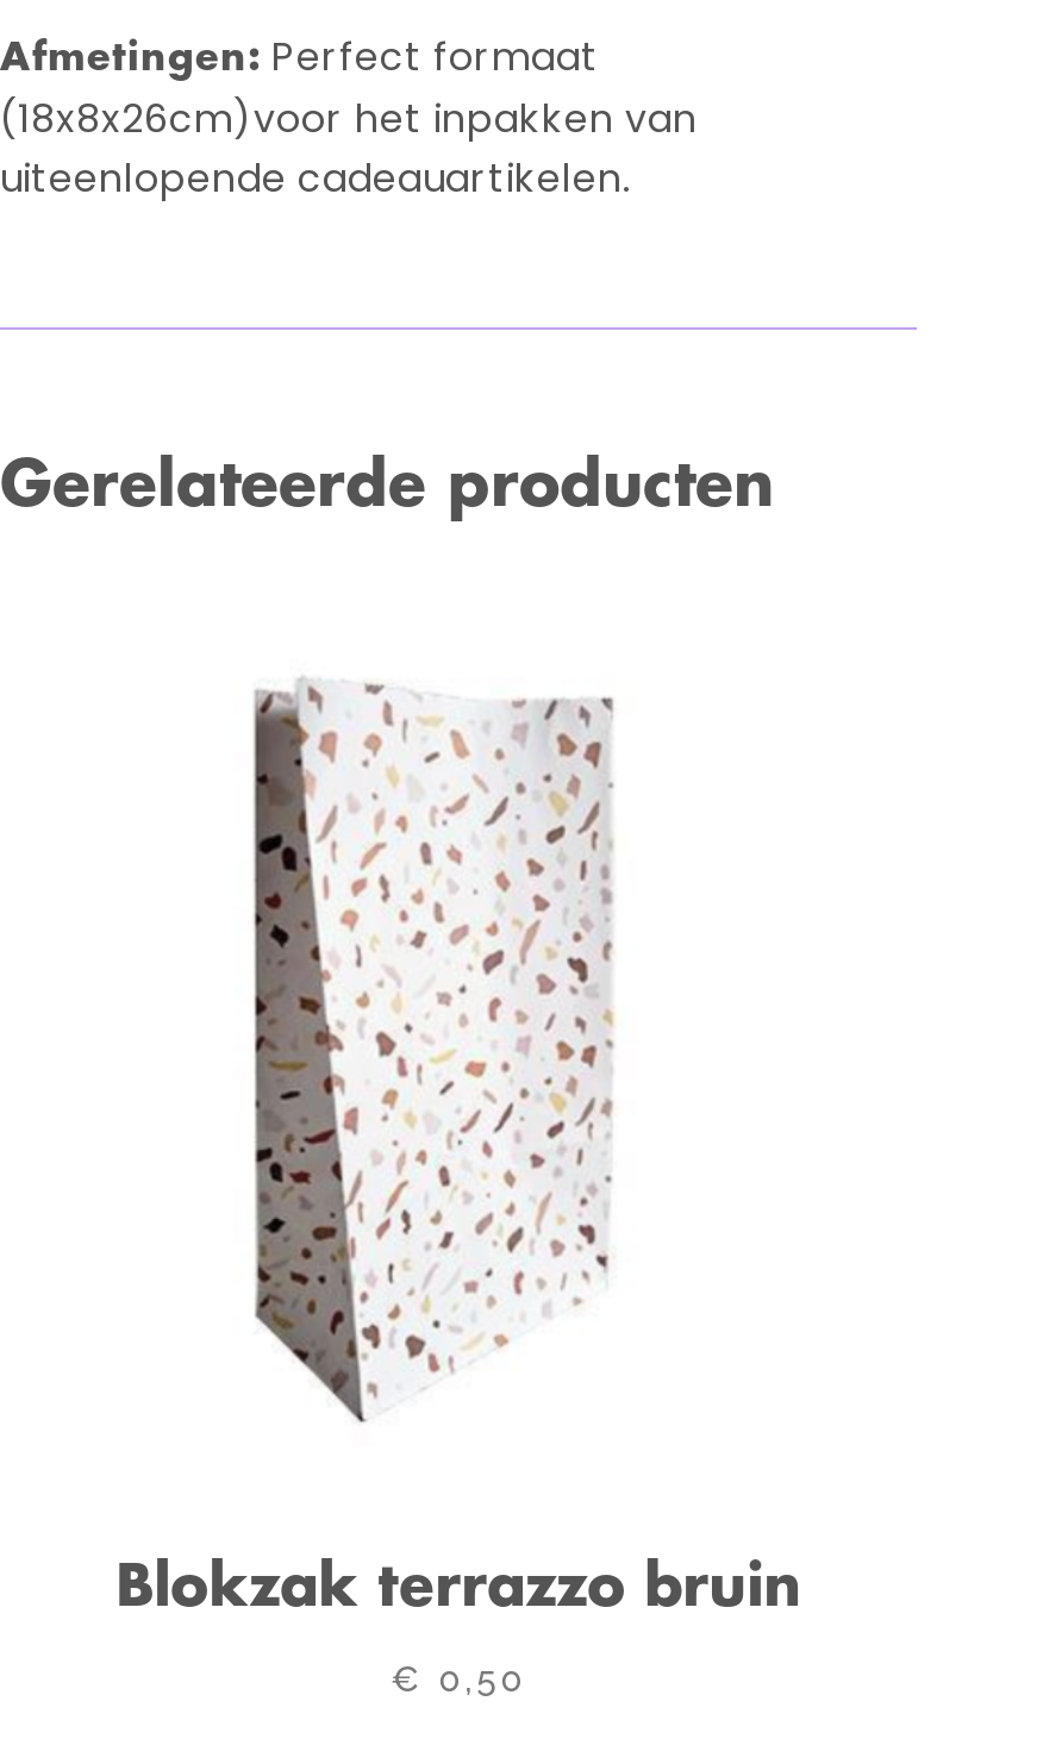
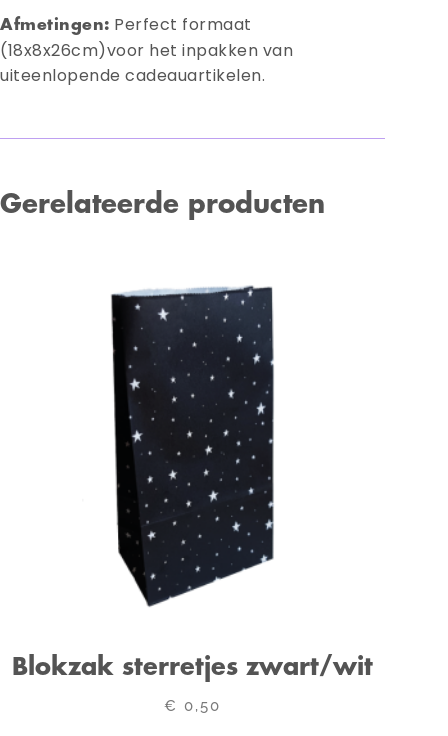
- [image]
+ [image]

- Blokzak terrazzo bruin
+ Blokzak sterretjes zwart/wit
